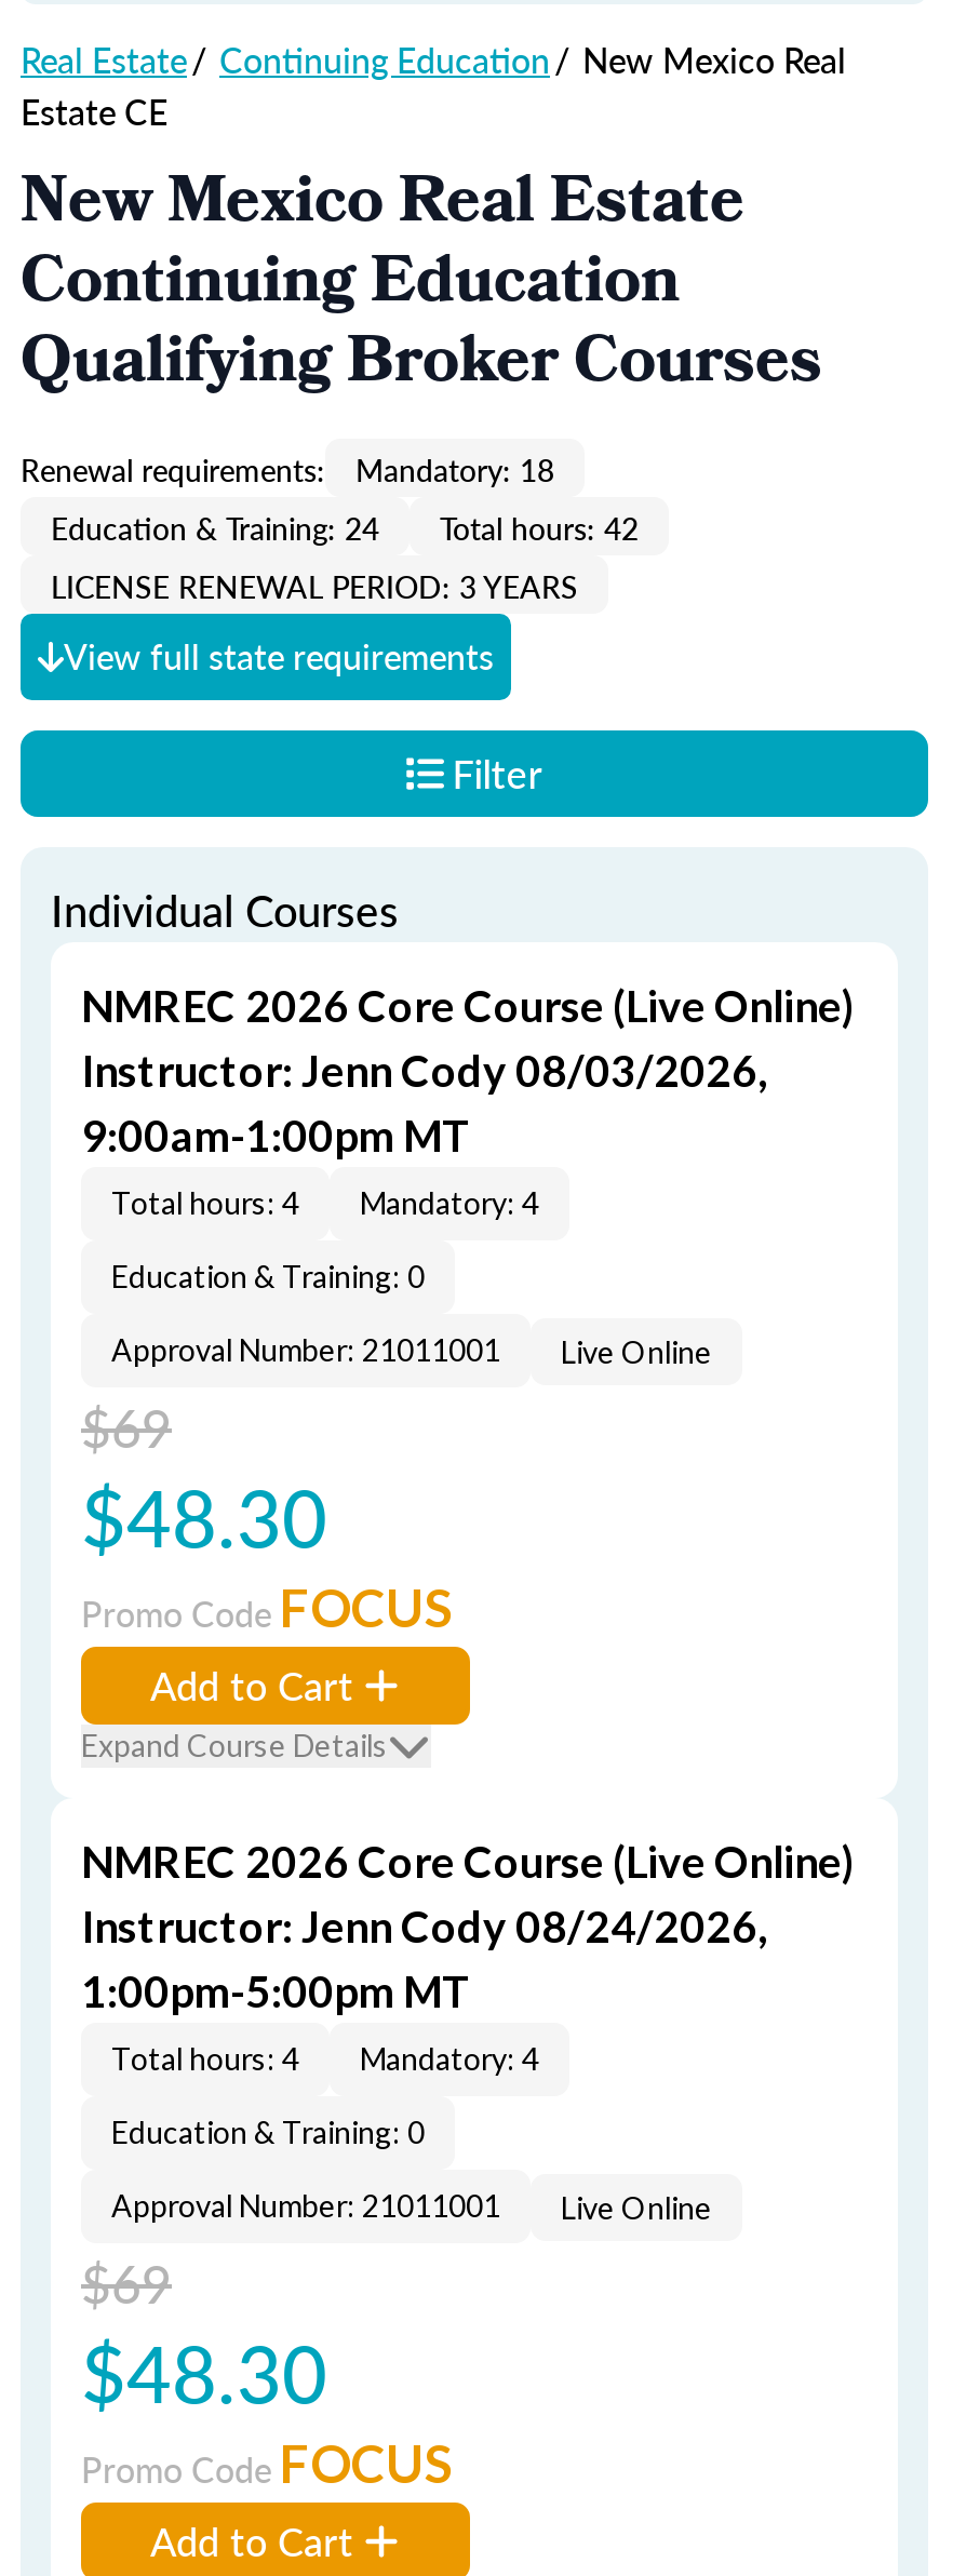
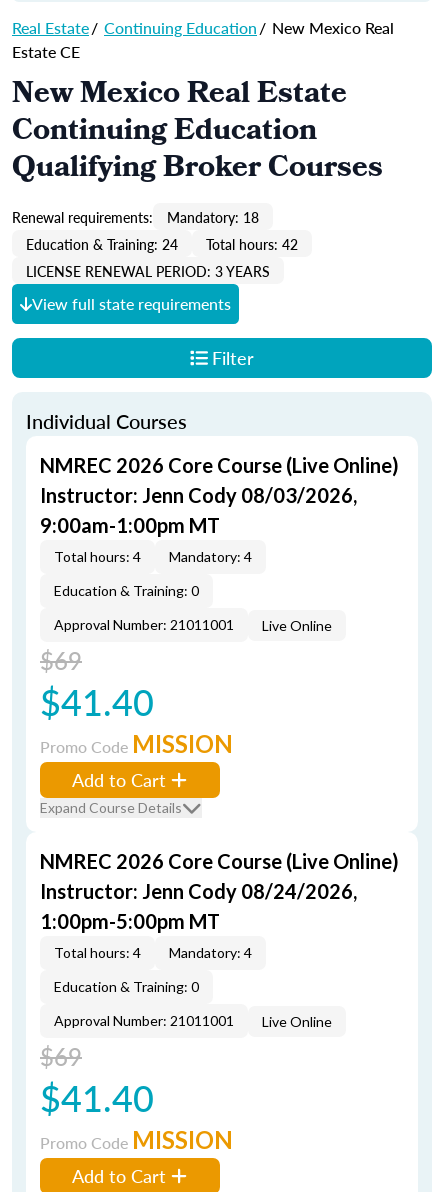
- $48.30
+ $41.40

- Promo Code FOCUS
+ Promo Code MISSION

- $48.30
+ $41.40

- Promo Code FOCUS
+ Promo Code MISSION
